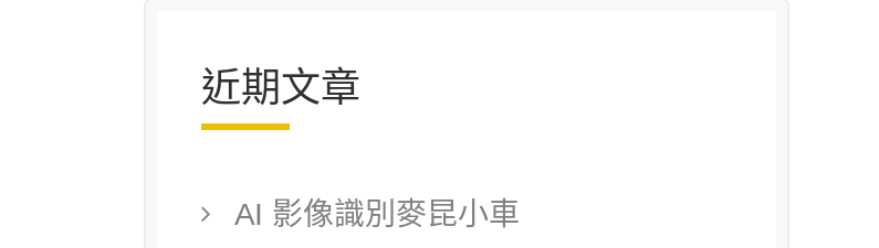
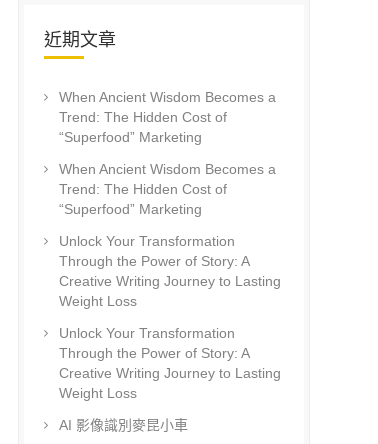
+ When Ancient Wisdom Becomes a
+ Trend: The Hidden Cost of
+ “Superfood” Marketing
+ When Ancient Wisdom Becomes a
+ Trend: The Hidden Cost of
+ “Superfood” Marketing
+ Unlock Your Transformation
+ Through the Power of Story: A
+ Creative Writing Journey to Lasting
+ Weight Loss
+ Unlock Your Transformation
+ Through the Power of Story: A
+ Creative Writing Journey to Lasting
+ Weight Loss
